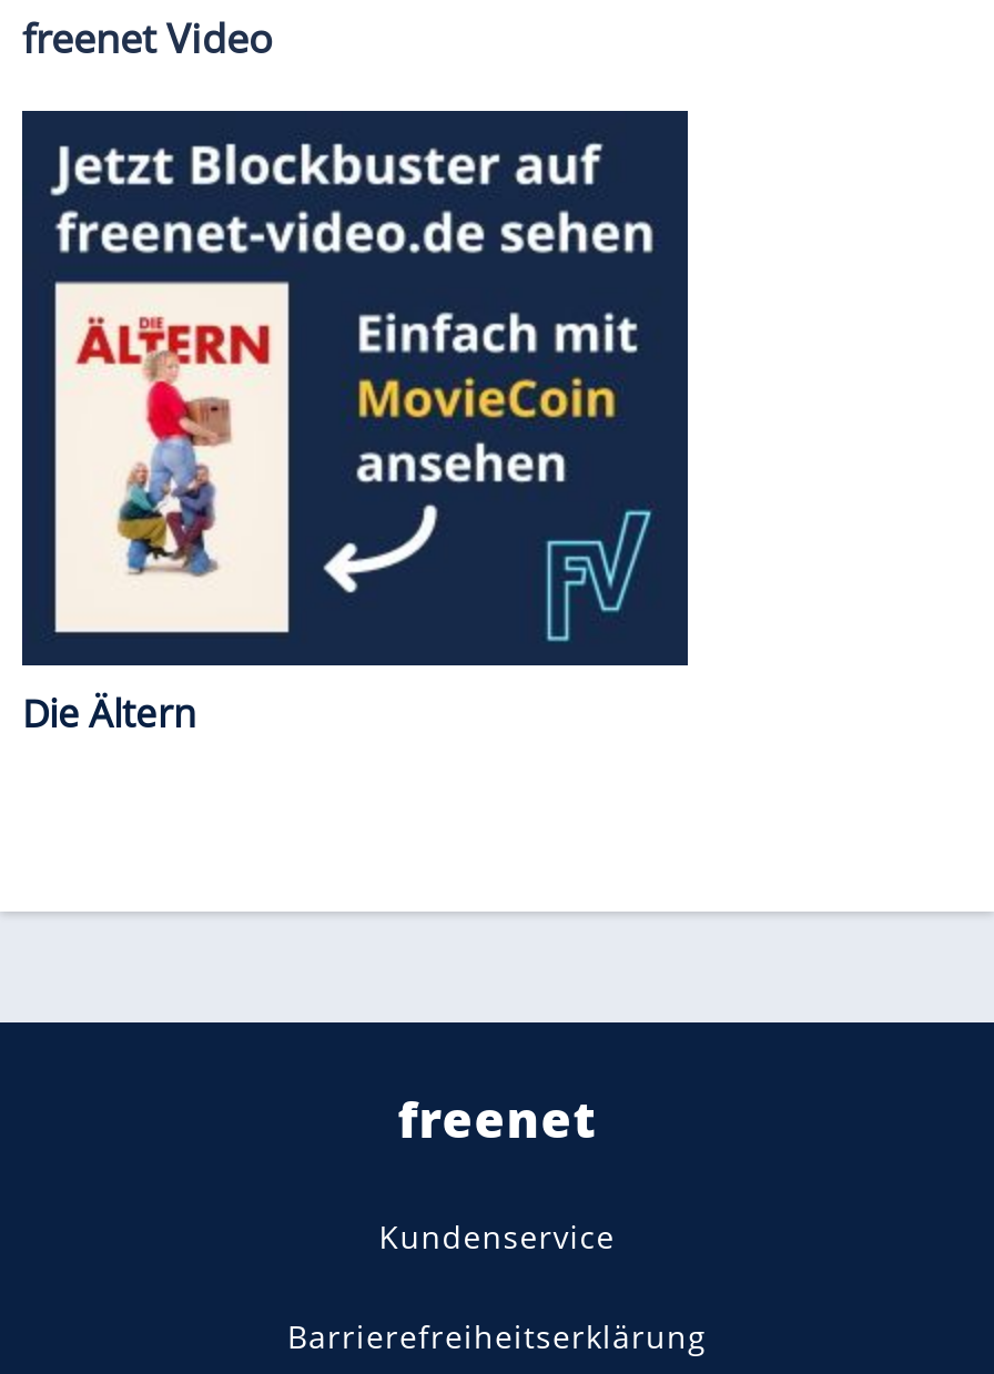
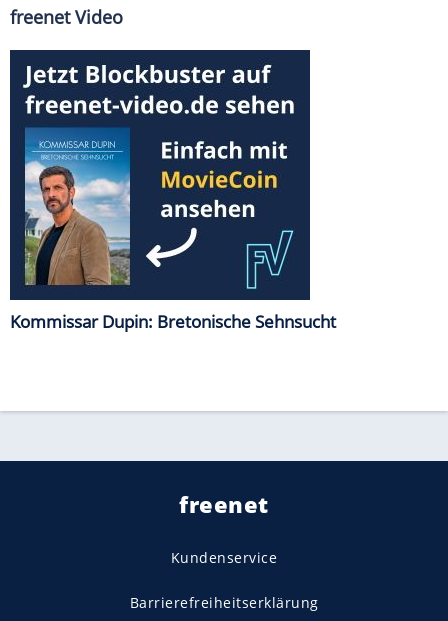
- [image]
- Die Ältern
+ [image]
+ Kommissar Dupin: Bretonische Sehnsucht
